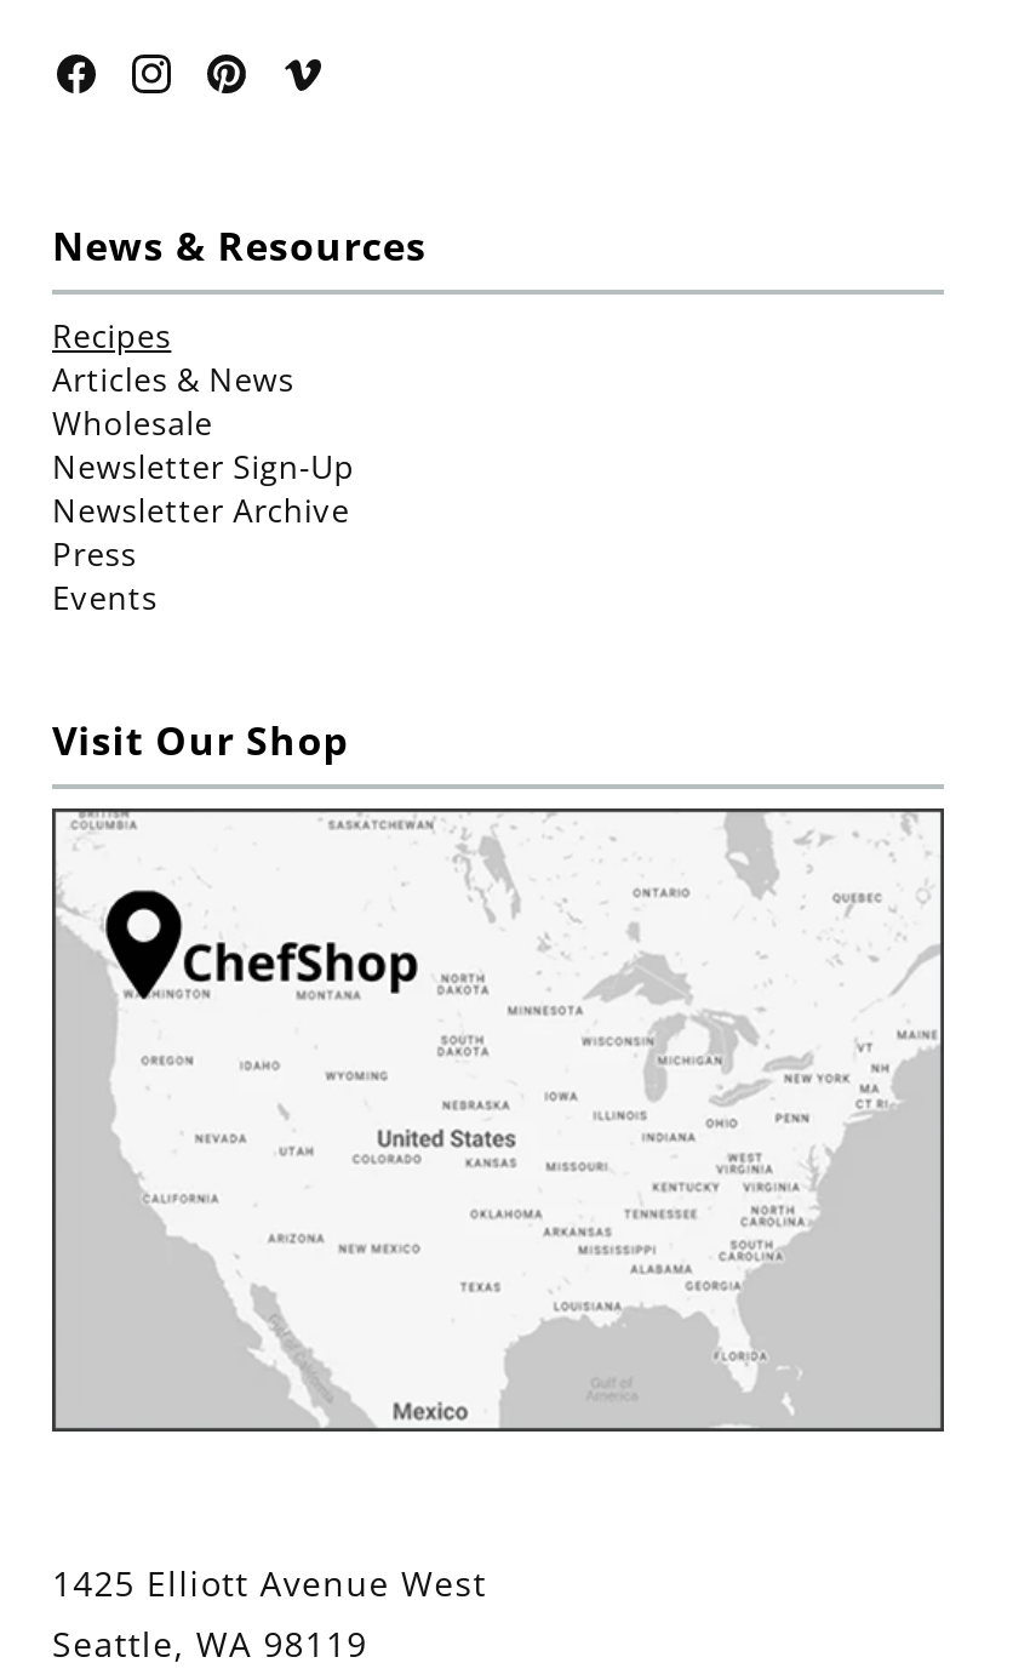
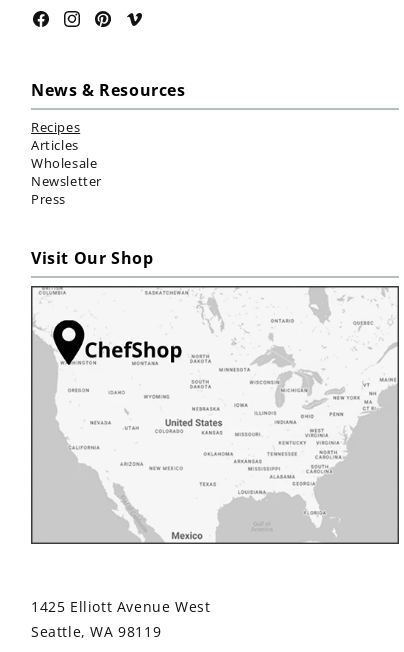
- Articles & News
+ Articles

- Newsletter Sign-Up
- Newsletter Archive
+ Newsletter

- Events
